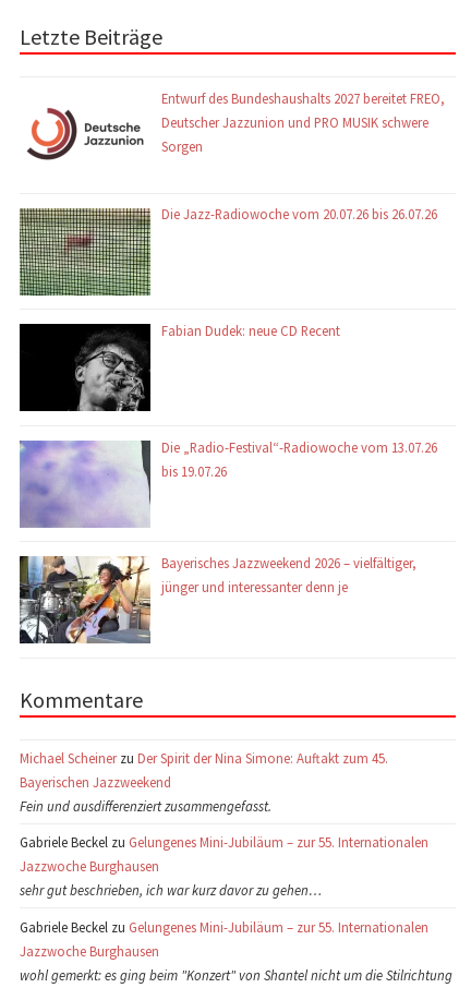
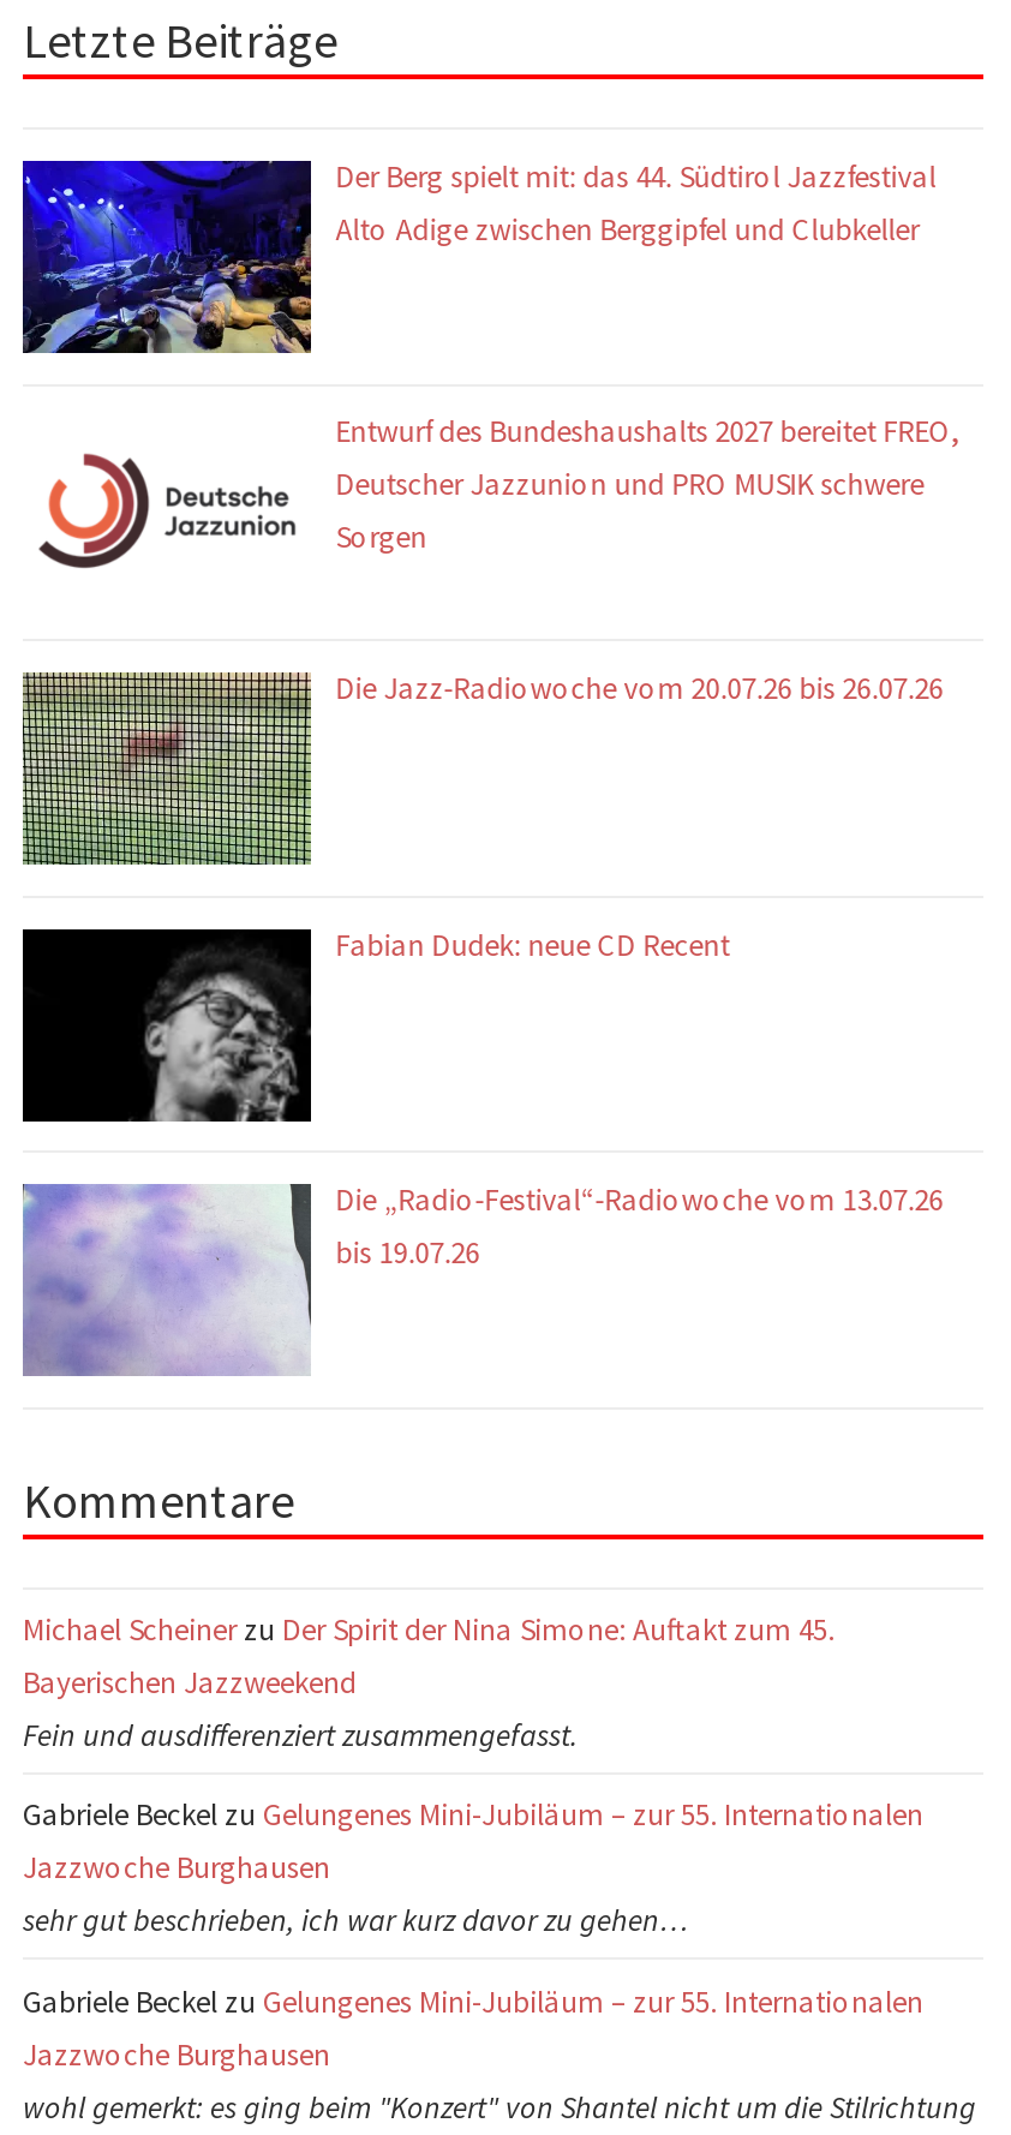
+ [image]
+ Der Berg spielt mit: das 44. Südtirol Jazzfestival
+ Alto Adige zwischen Berggipfel und Clubkeller

moved down: [image] | Entwurf des Bundeshaushalts 2027 bereitet FREO, | Deutscher Jazzunion und PRO MUSIK schwere | Sorgen | Die Jazz-Radiowoche vom 20.07.26 bis 26.07.26 | Fabian Dudek: neue CD Recent | Die „Radio-Festival“-Radiowoche vom 13.07.26 | bis 19.07.26

moved down: [image]

- [image]
- Bayerisches Jazzweekend 2026 – vielfältiger,
- jünger und interessanter denn je
